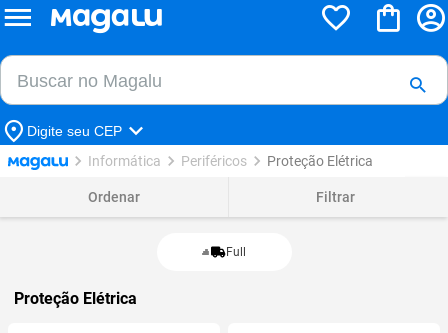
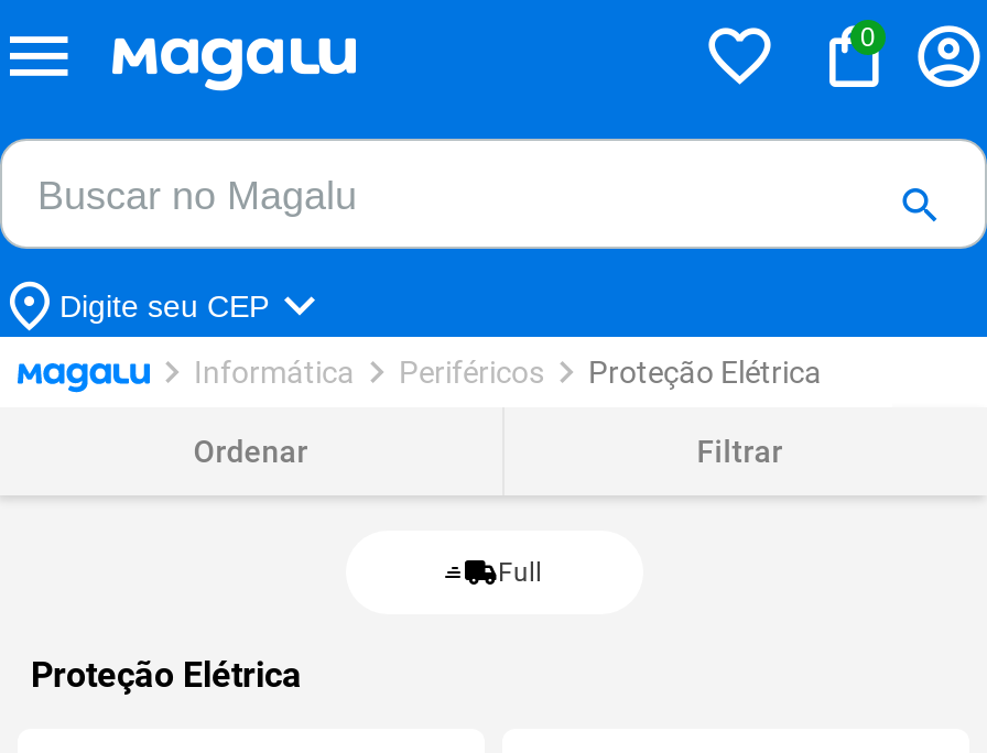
+ 0
